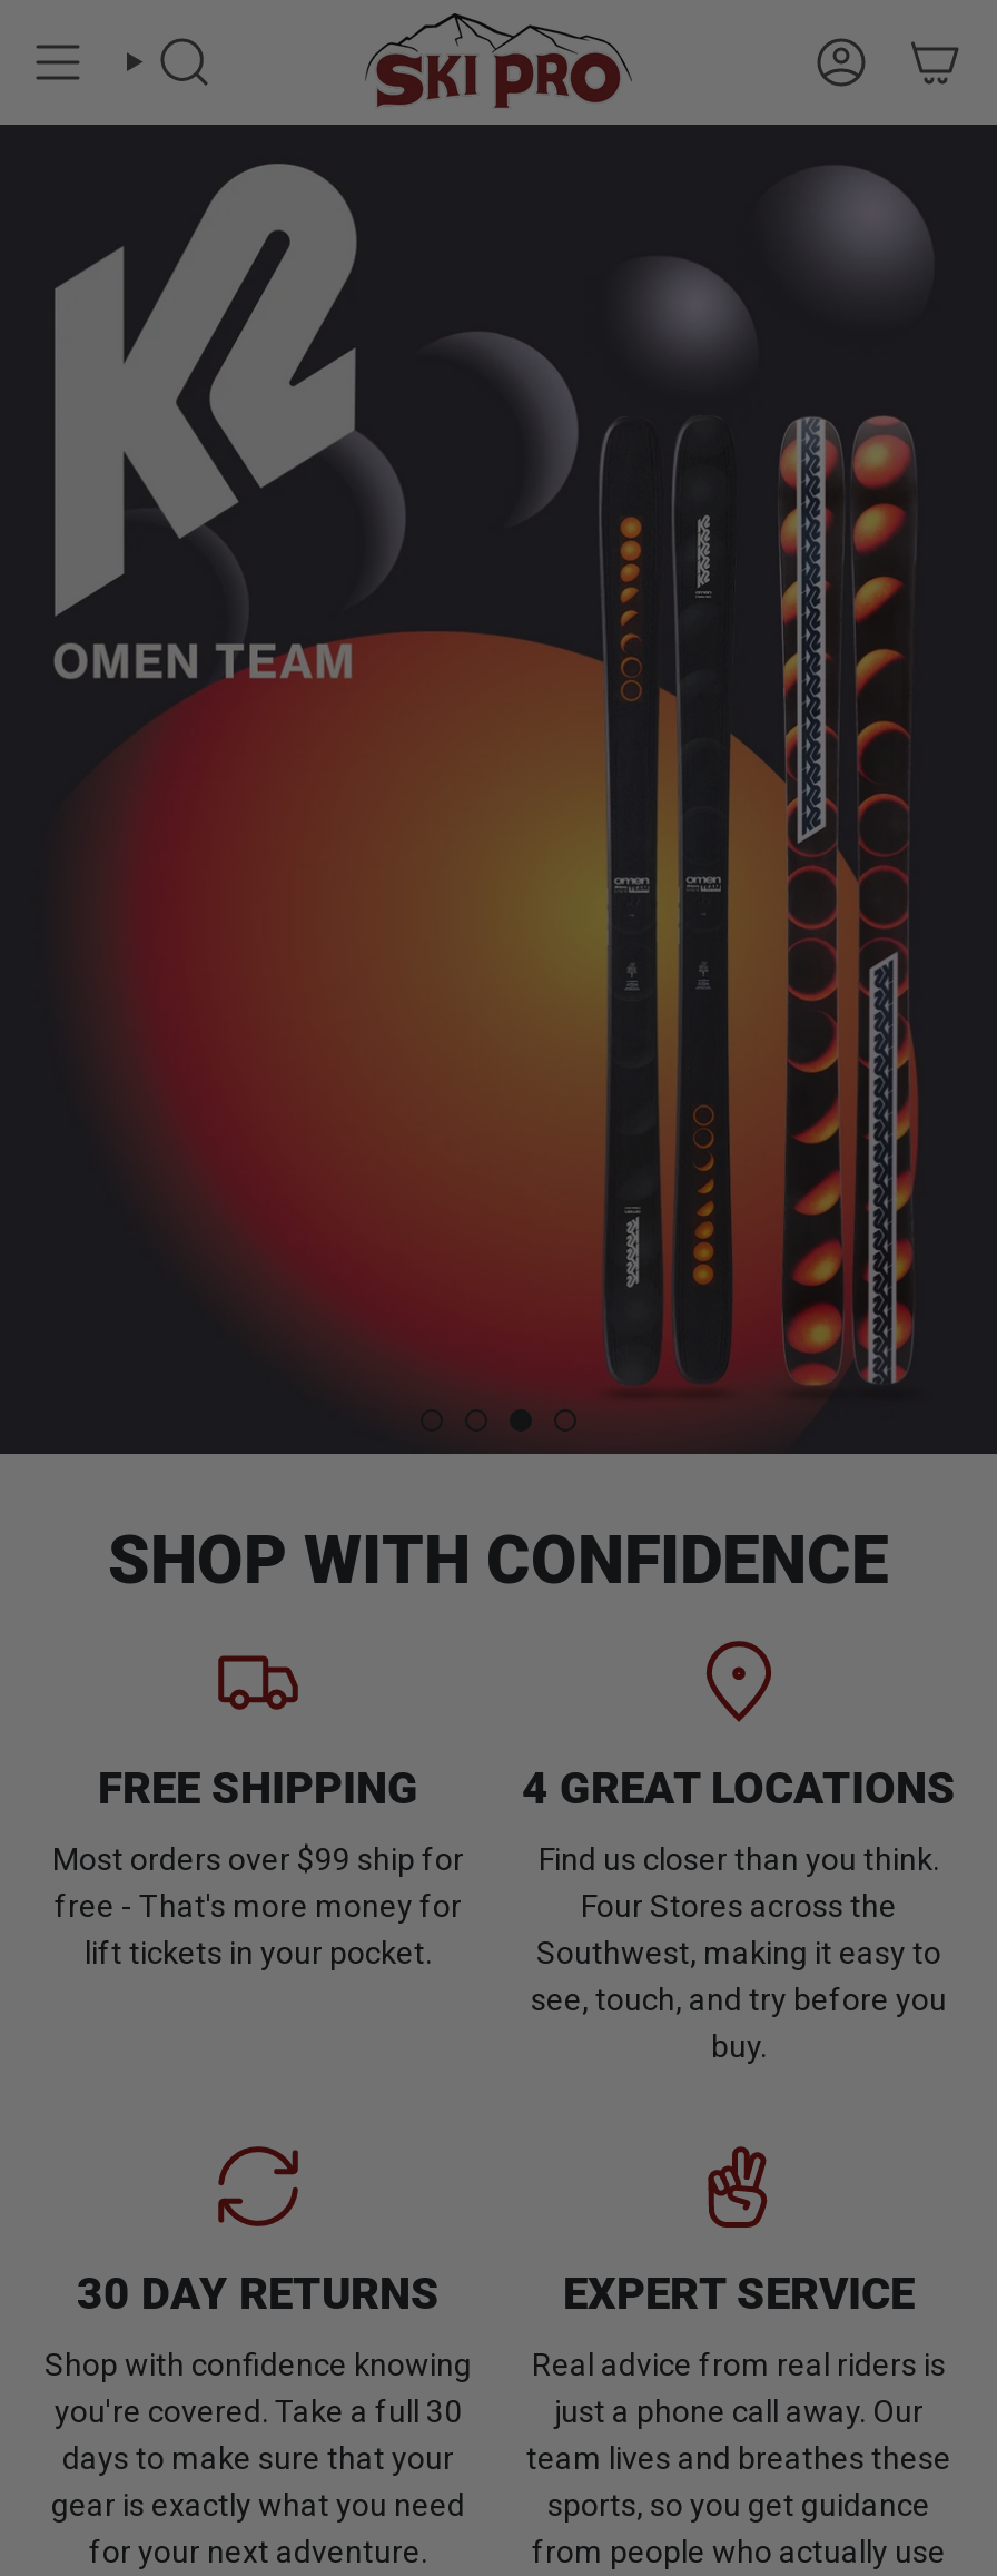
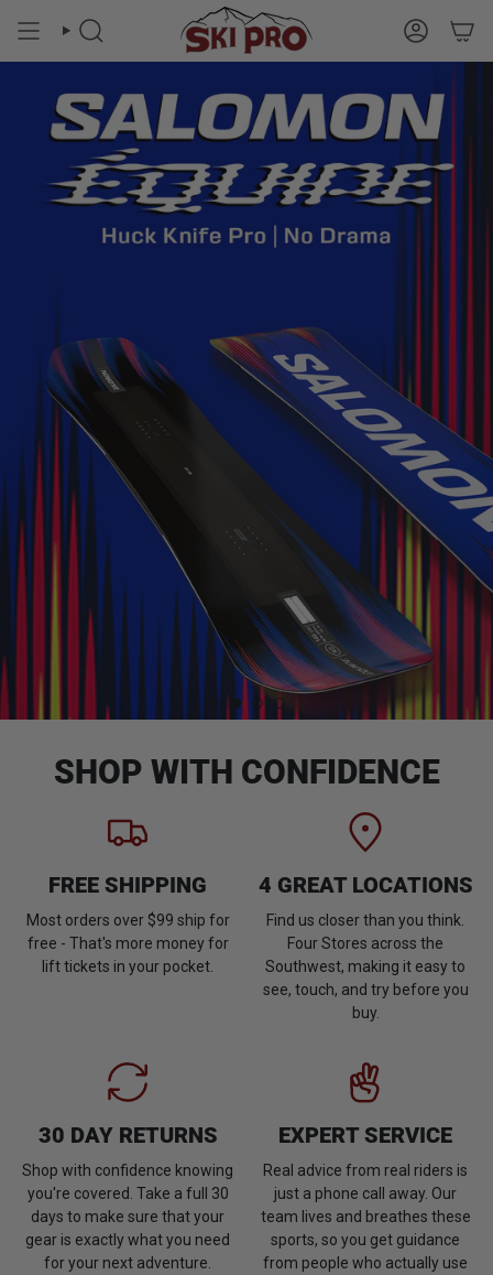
- [image]
+ [image]
